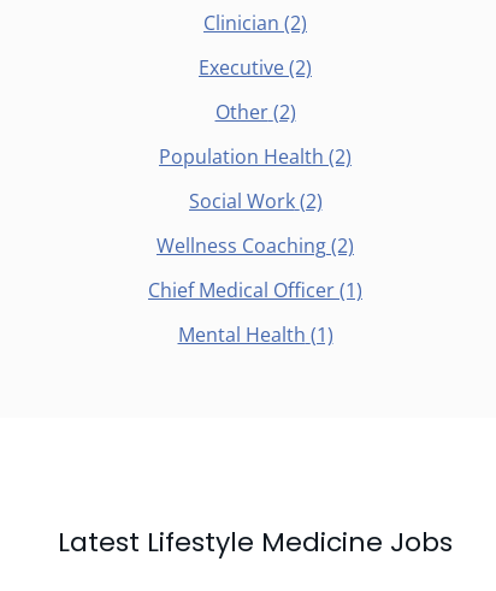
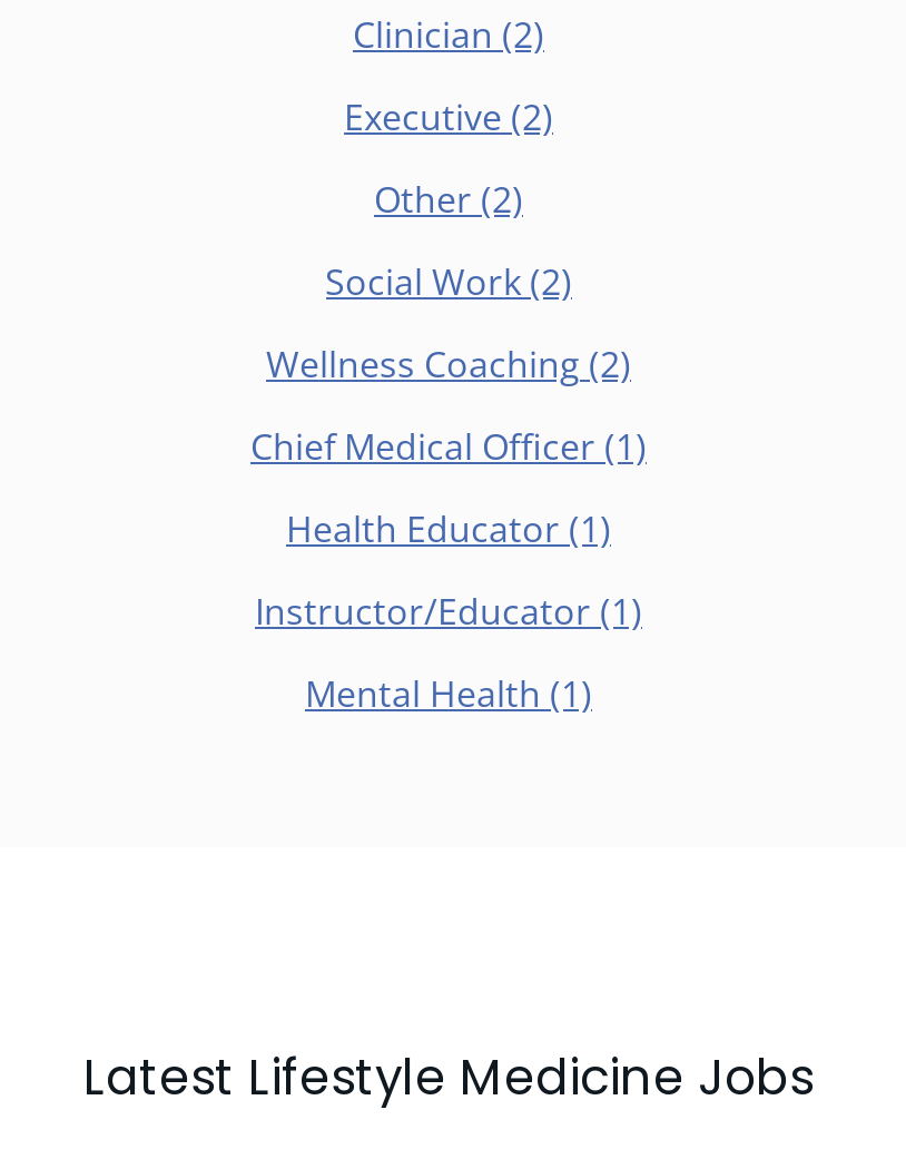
- Population Health (2)

moved up: Social Work (2) | Wellness Coaching (2) | Chief Medical Officer (1)

+ Health Educator (1)
+ Instructor/Educator (1)
